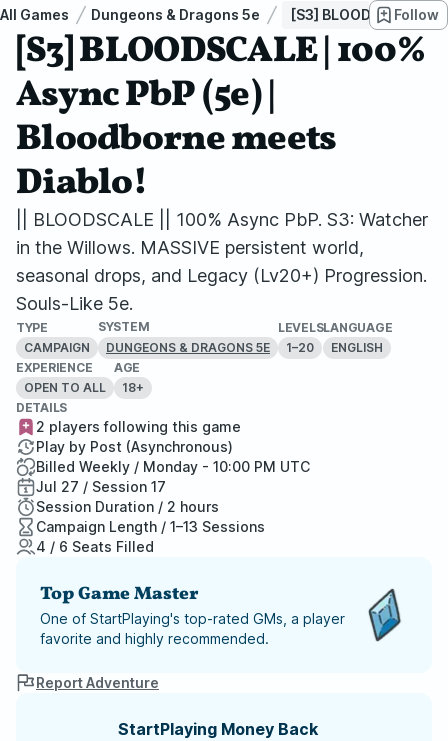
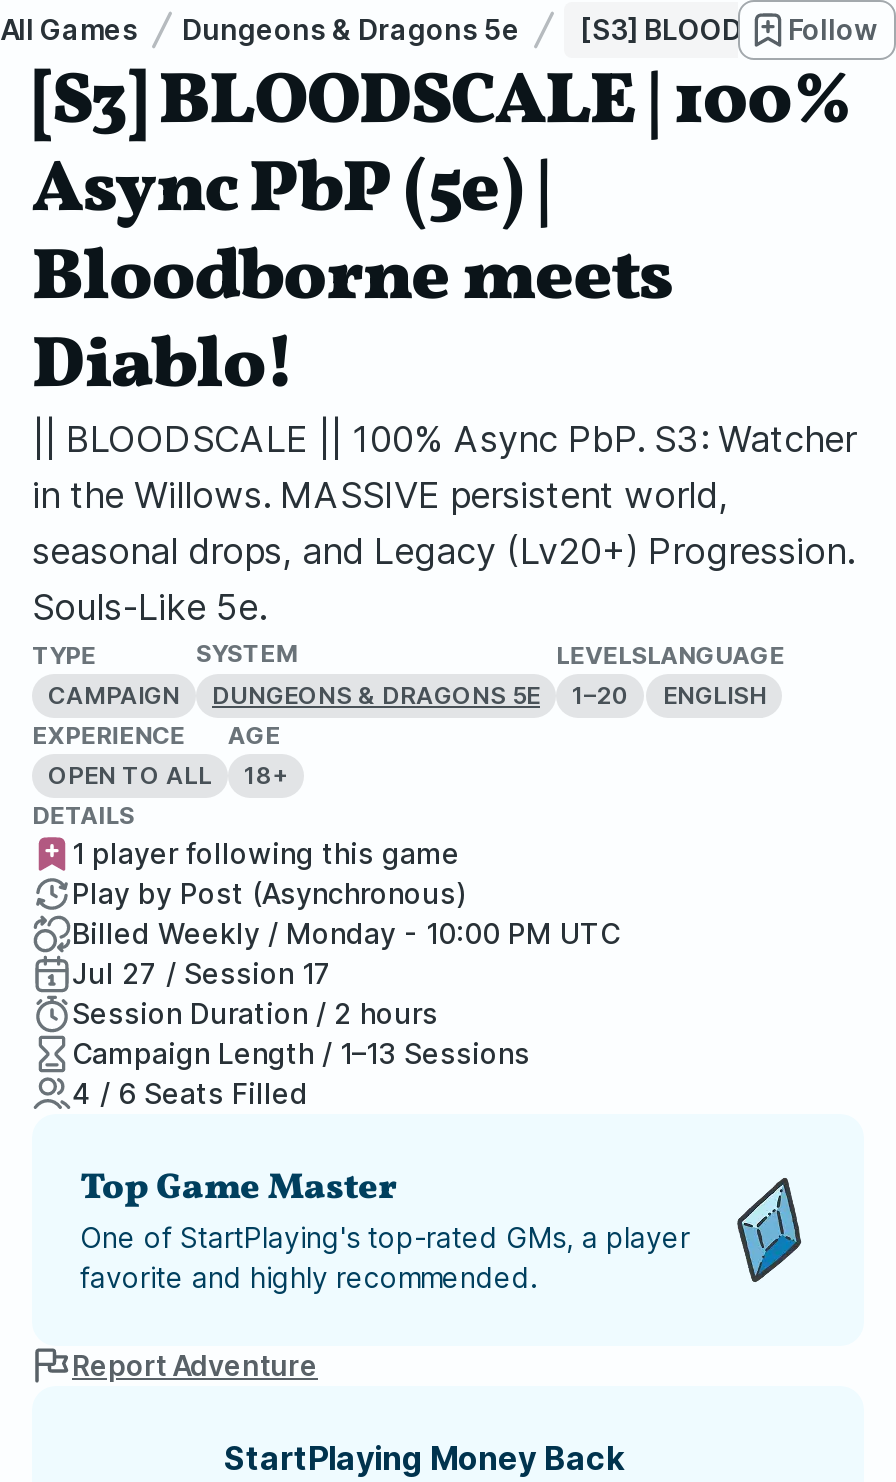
- 2 players following this game
+ 1 player following this game
